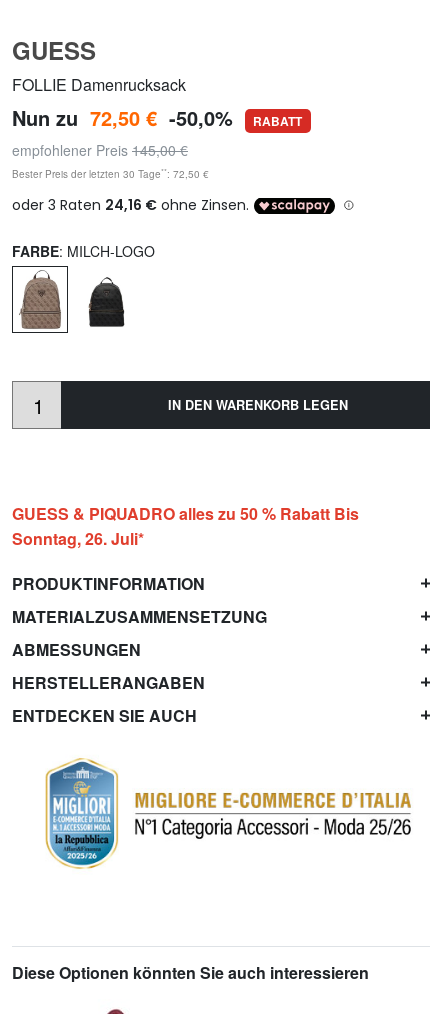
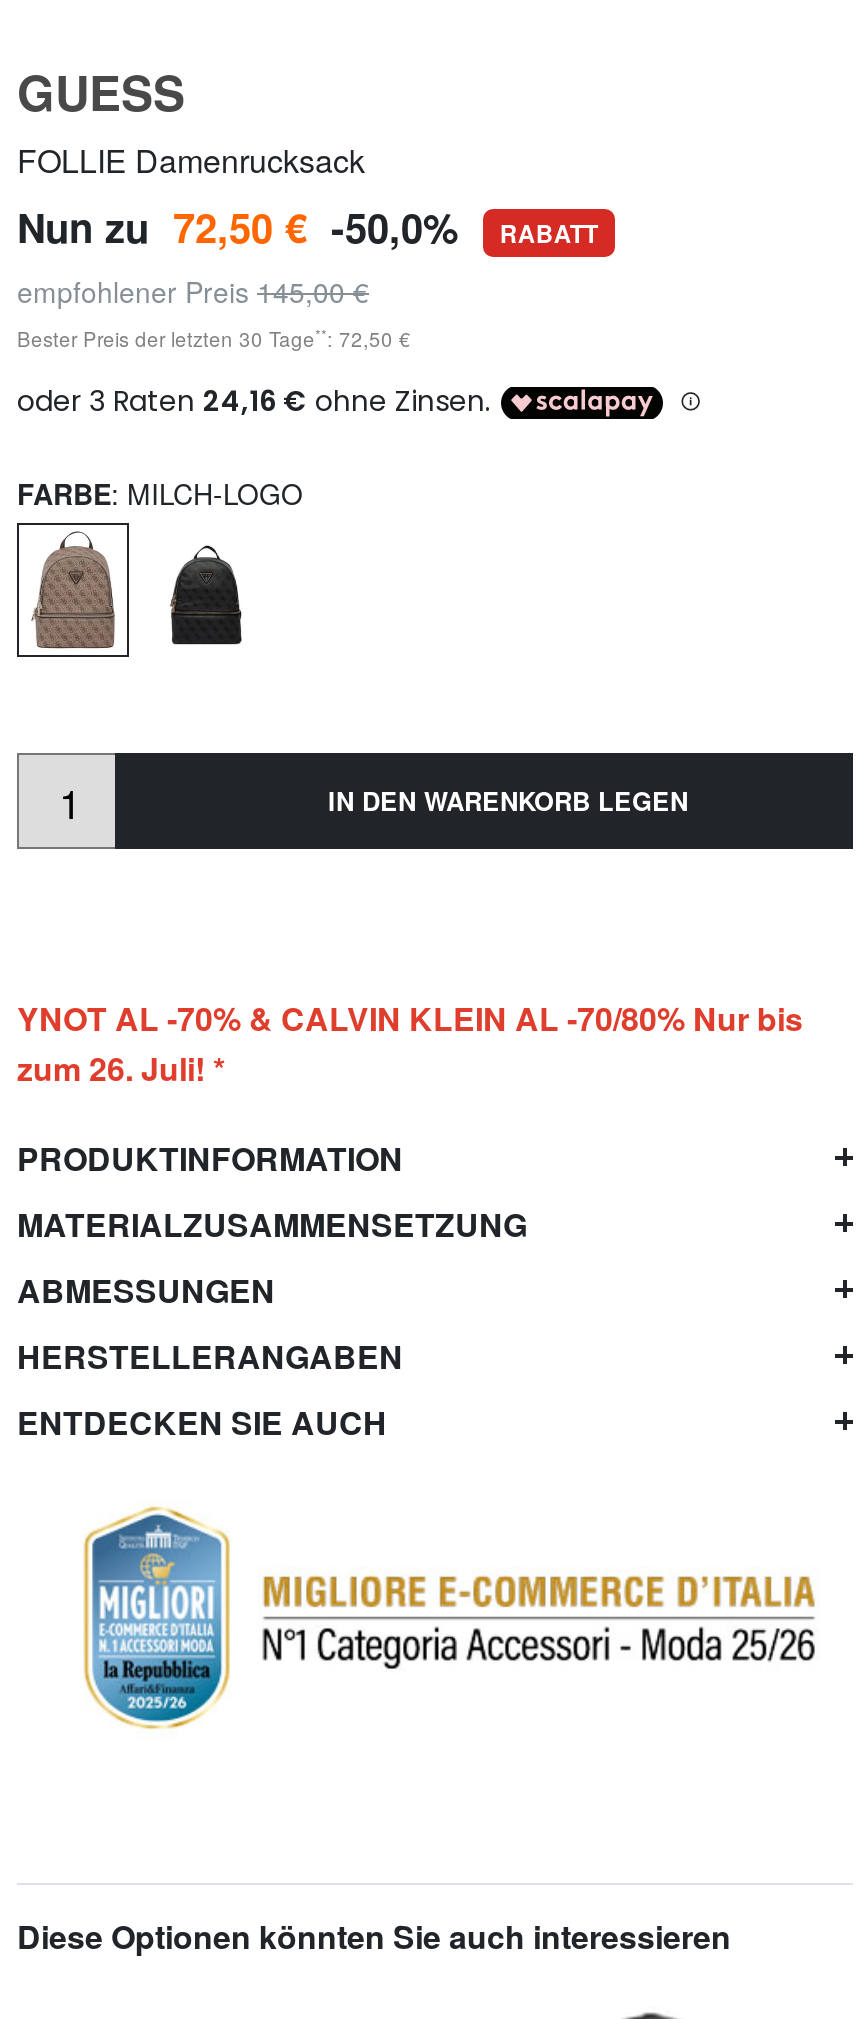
- GUESS & PIQUADRO alles zu 50 % Rabatt Bis
- Sonntag, 26. Juli*
+ YNOT AL -70% & CALVIN KLEIN AL -70/80% Nur bis
+ zum 26. Juli! *
